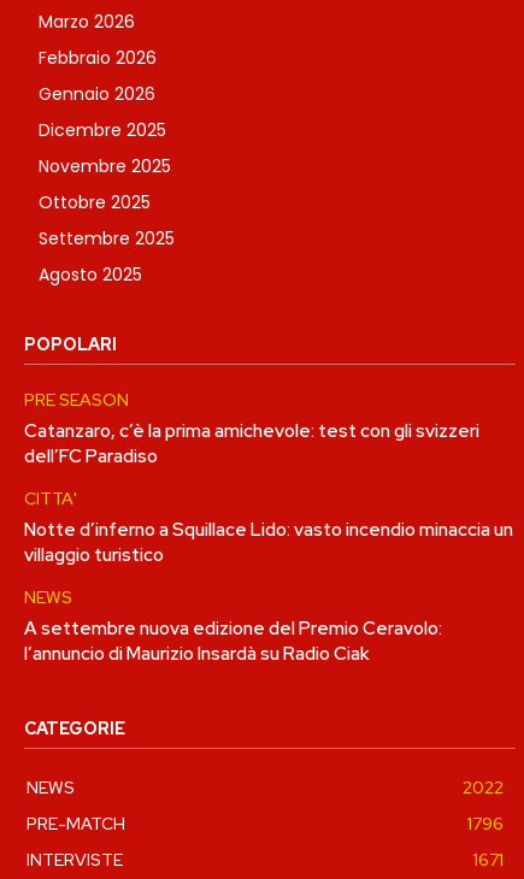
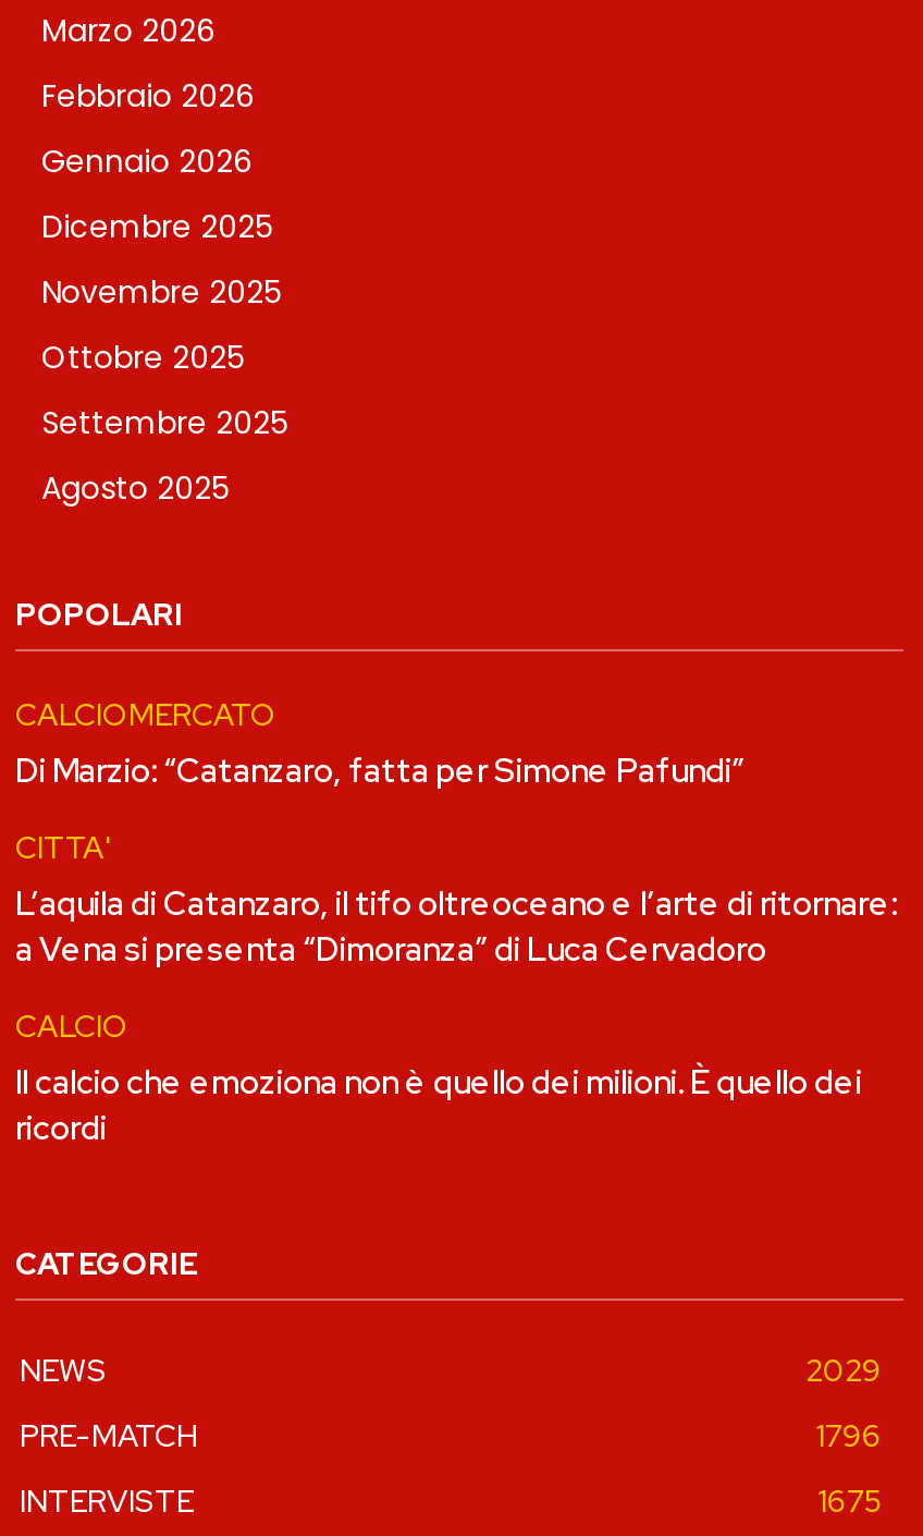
- PRE SEASON
- Catanzaro, c’è la prima amichevole: test con gli svizzeri
- dell’FC Paradiso
+ CALCIOMERCATO
+ Di Marzio: “Catanzaro, fatta per Simone Pafundi”

- Notte d’inferno a Squillace Lido: vasto incendio minaccia un
- villaggio turistico
+ L’aquila di Catanzaro, il tifo oltreoceano e l’arte di ritornare:
+ a Vena si presenta “Dimoranza” di Luca Cervadoro

- NEWS
- A settembre nuova edizione del Premio Ceravolo:
- l’annuncio di Maurizio Insardà su Radio Ciak
+ CALCIO
+ Il calcio che emoziona non è quello dei milioni. È quello dei
+ ricordi

- 2022
+ 2029

- 1671
+ 1675
